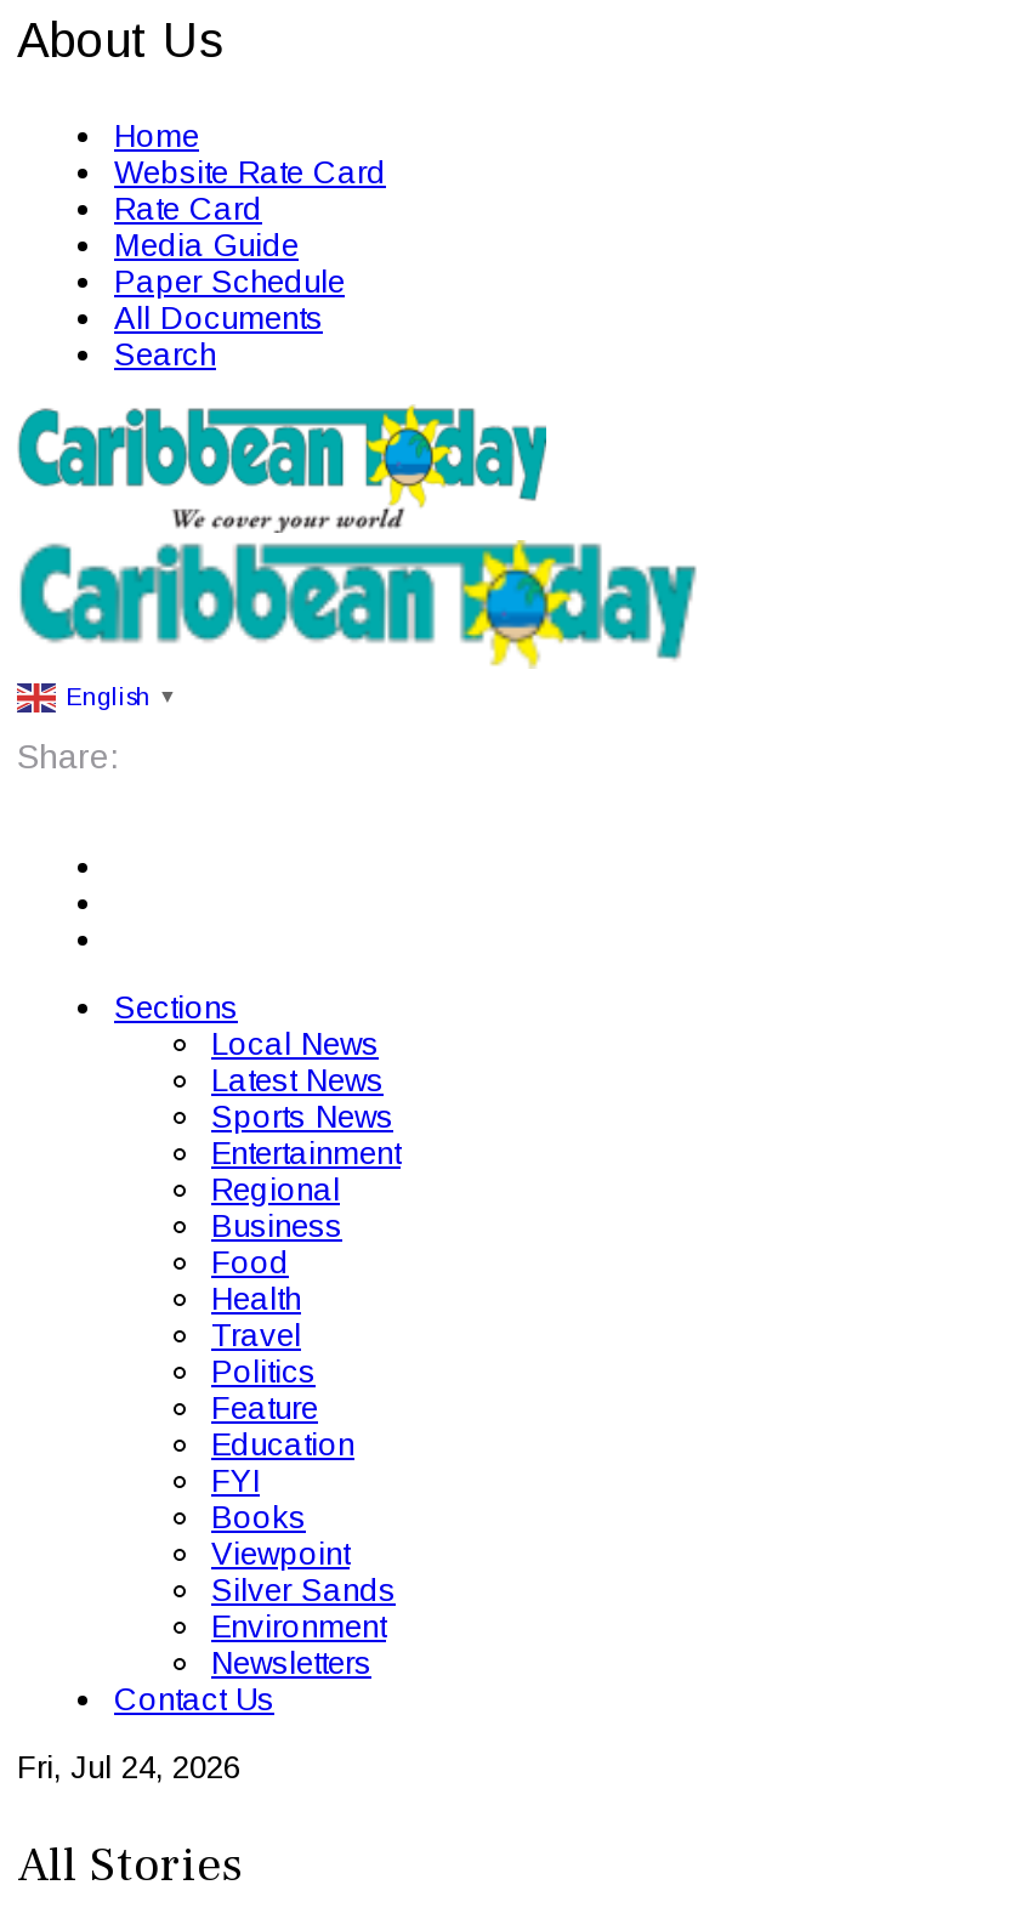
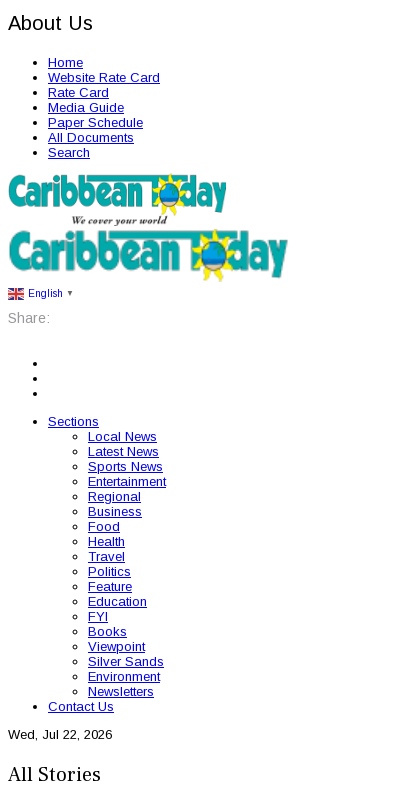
- Fri, Jul 24, 2026
+ Wed, Jul 22, 2026
